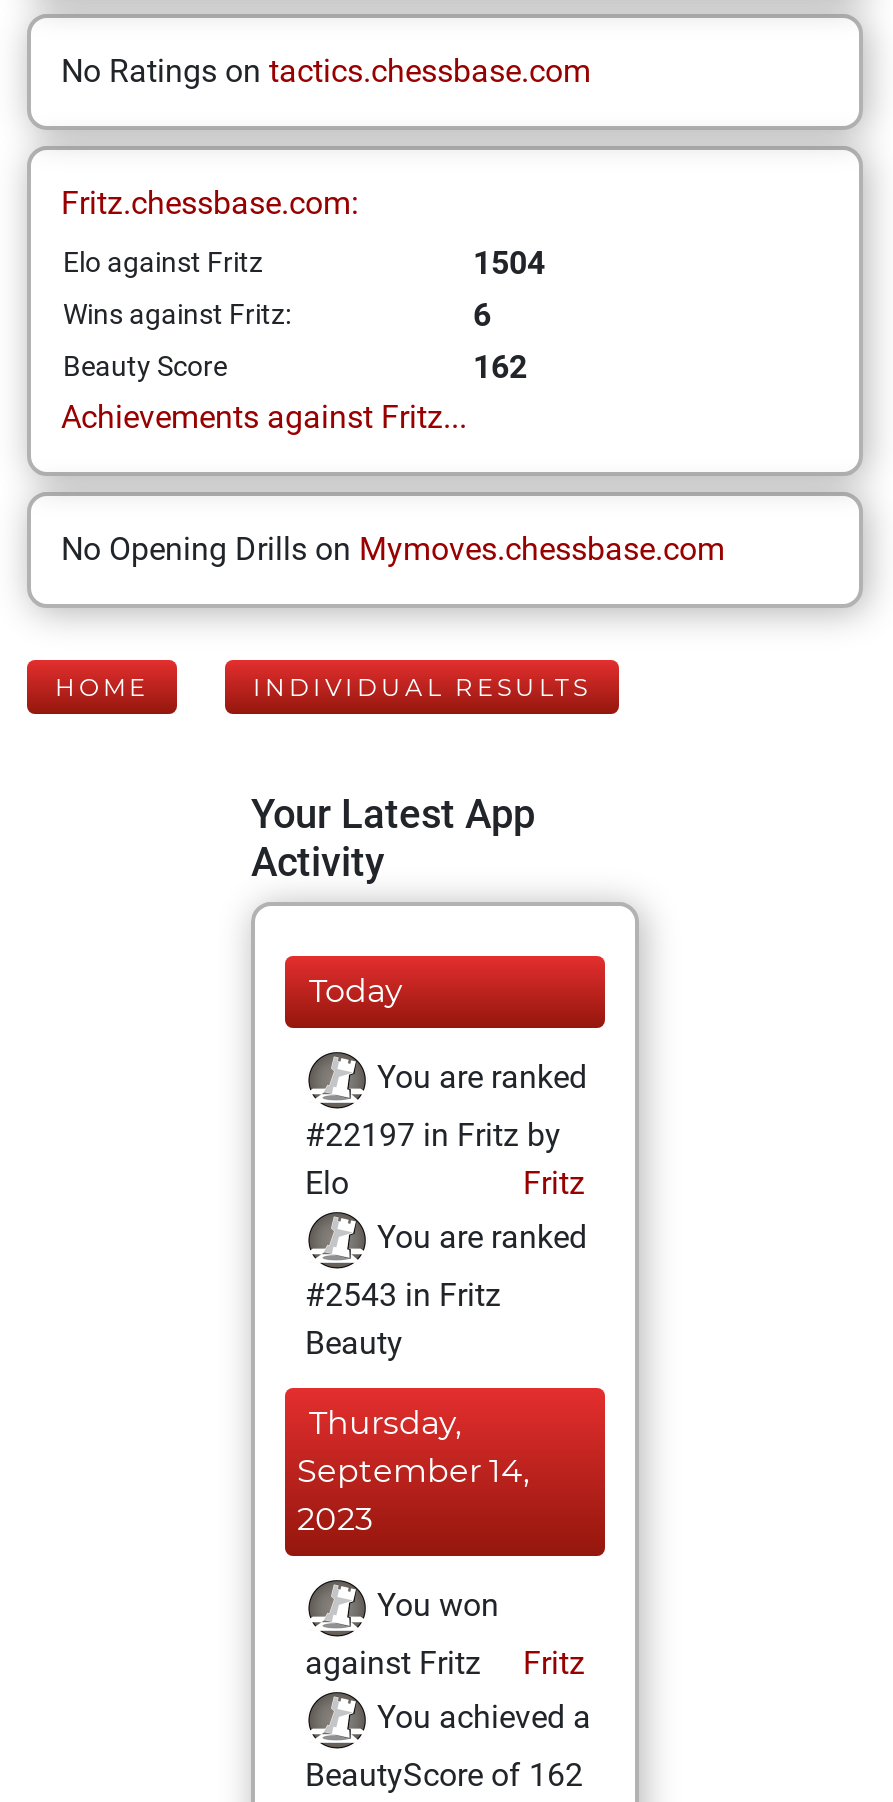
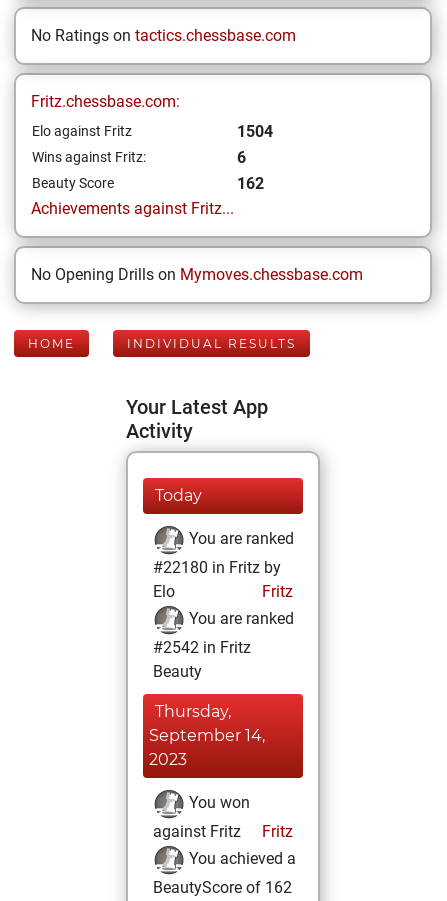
- #22197 in Fritz by
+ #22180 in Fritz by

- #2543 in Fritz
+ #2542 in Fritz
